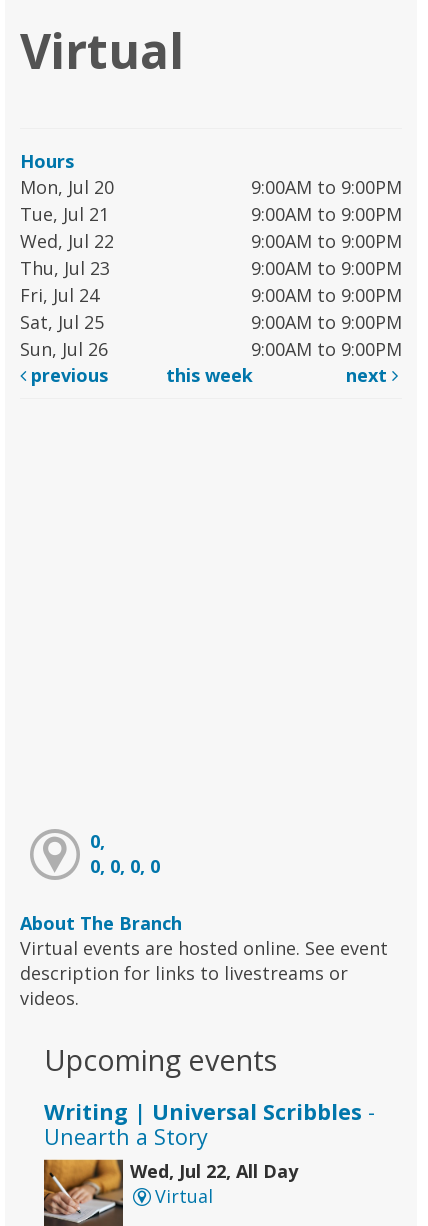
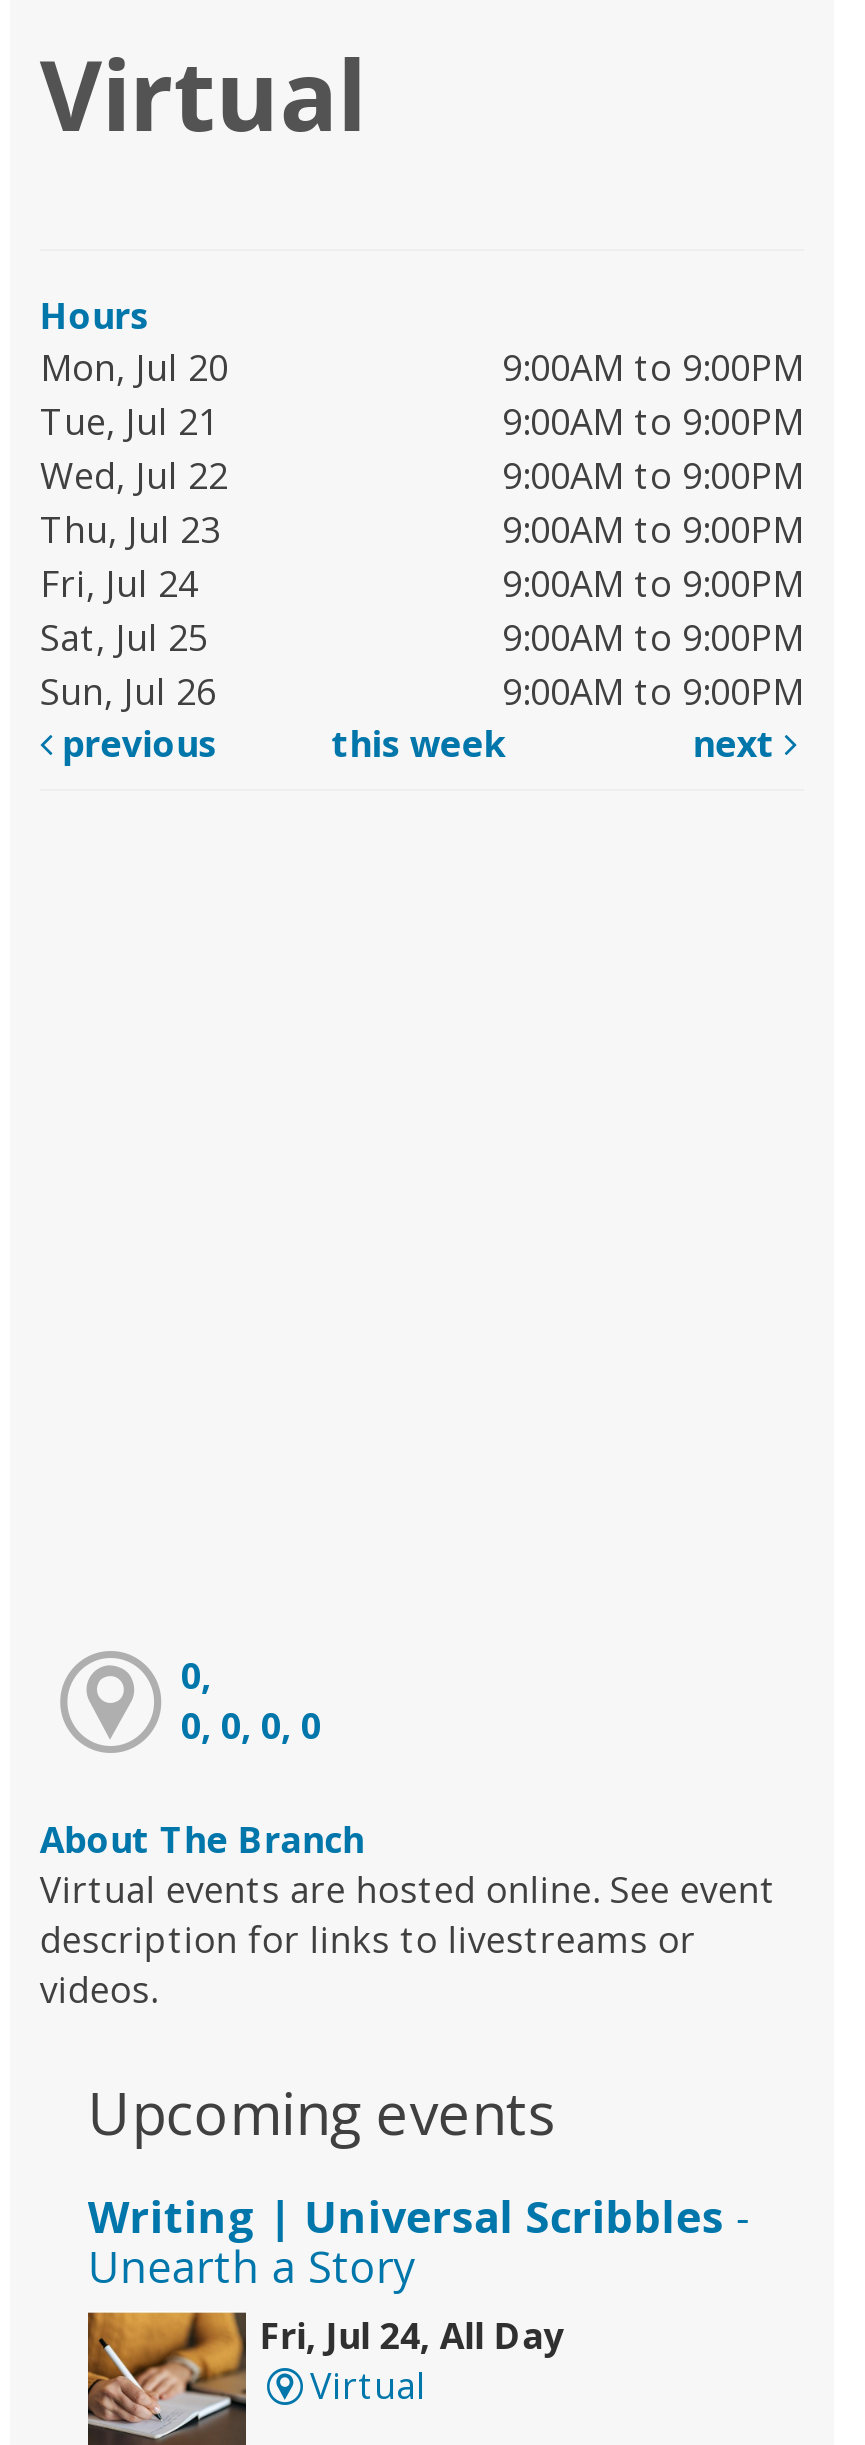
- Wed, Jul 22, All Day
+ Fri, Jul 24, All Day
